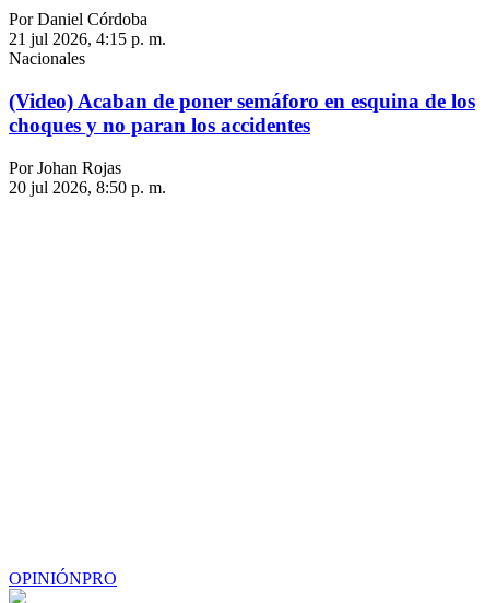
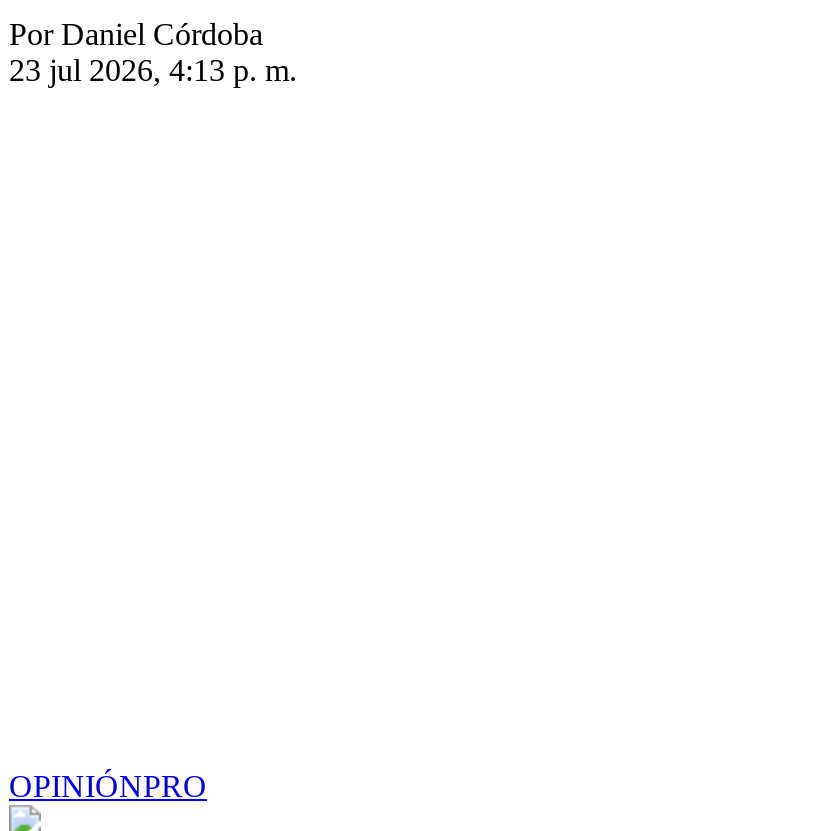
- 21 jul 2026, 4:15 p. m.
- Nacionales
- (Video) Acaban de poner semáforo en esquina de los
- choques y no paran los accidentes
- Por Johan Rojas
- 20 jul 2026, 8:50 p. m.
+ 23 jul 2026, 4:13 p. m.
